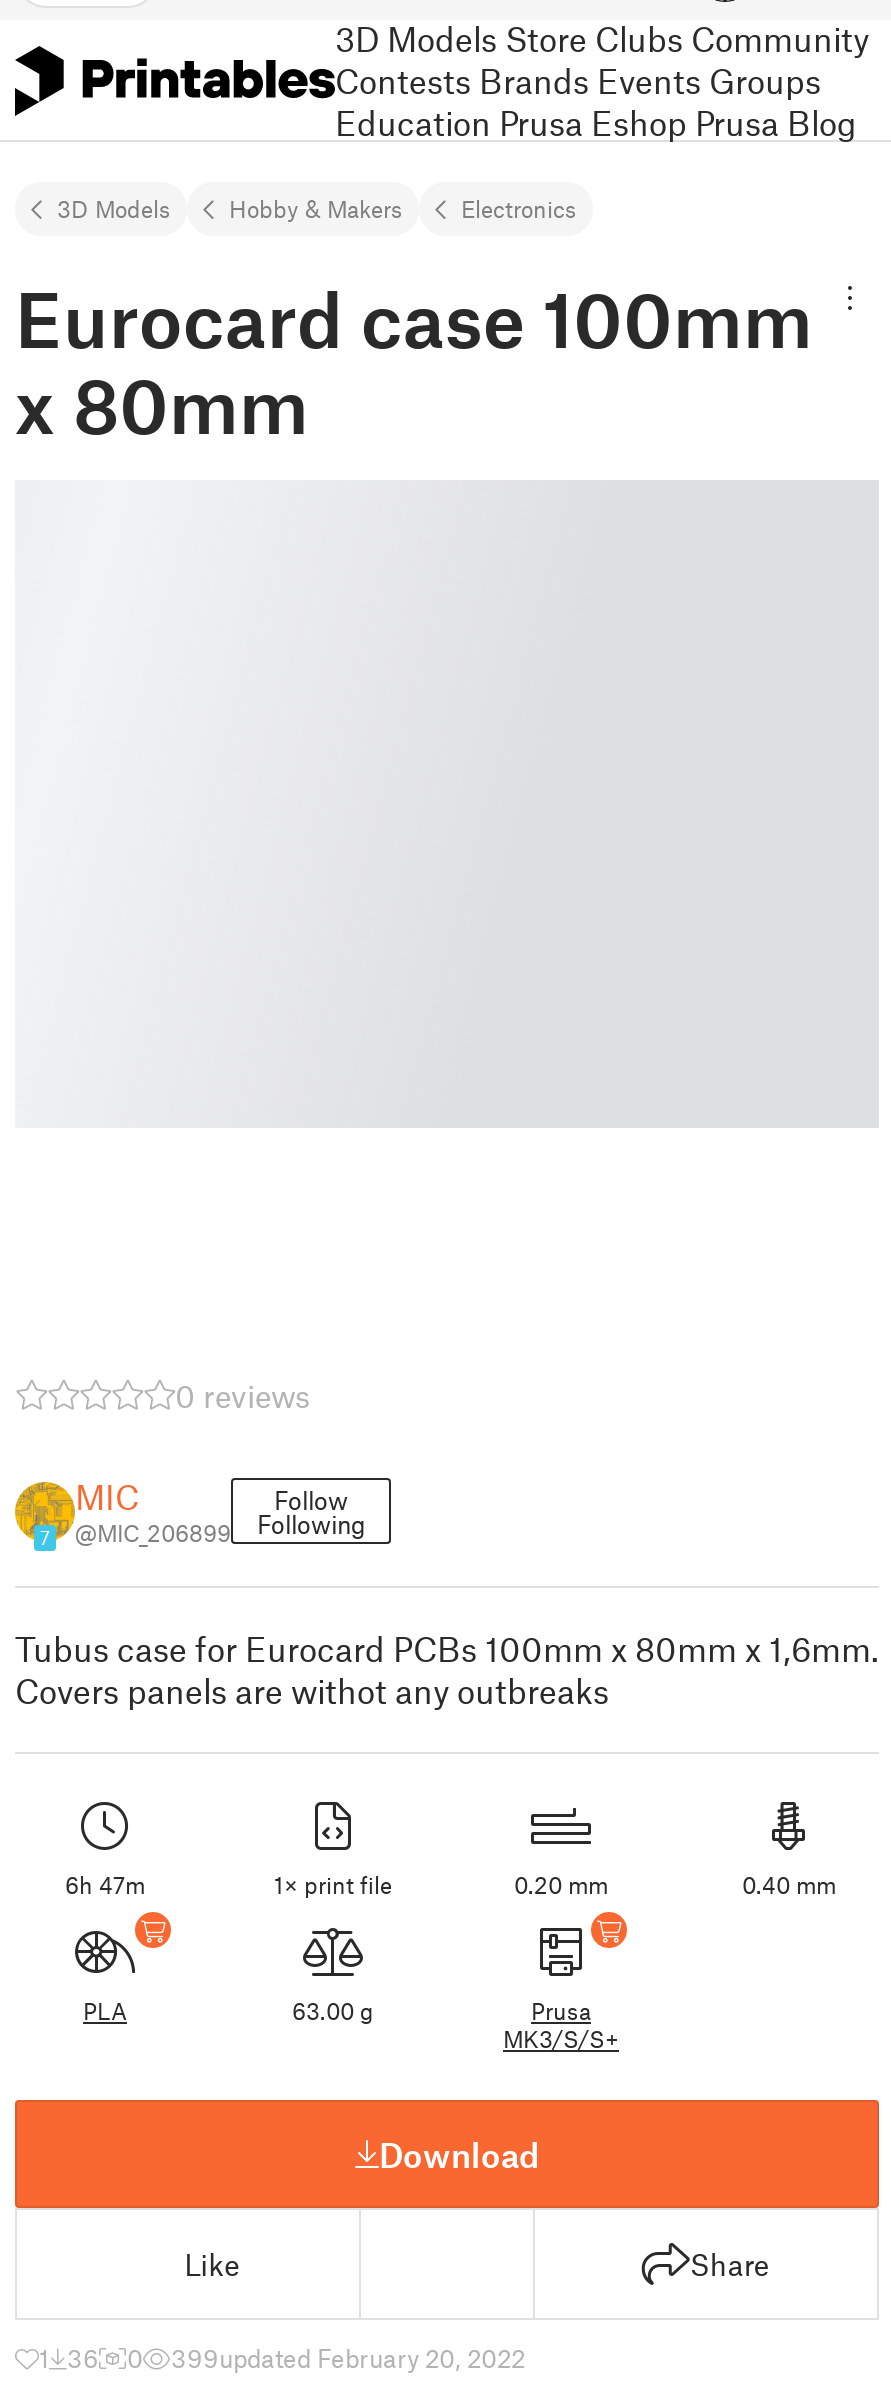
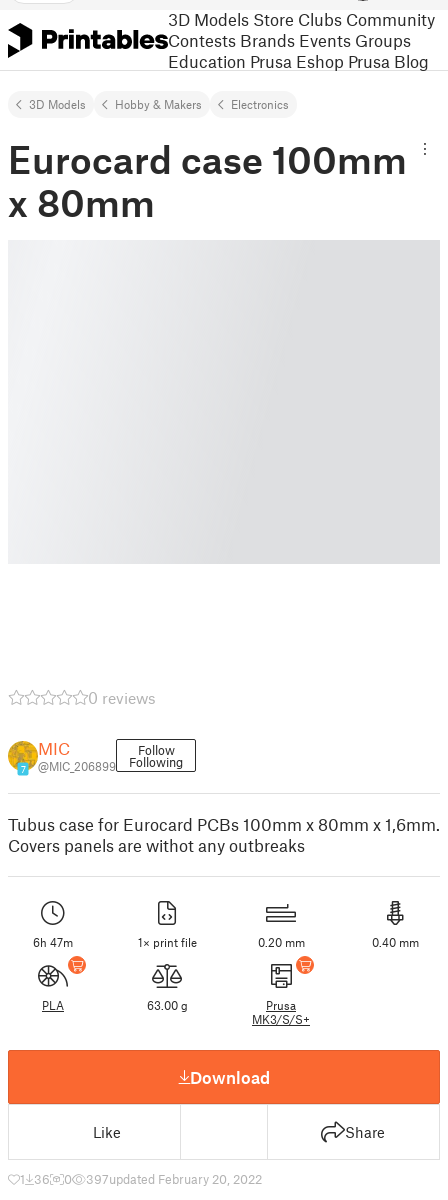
- 399updated February 20, 2022
+ 397updated February 20, 2022
